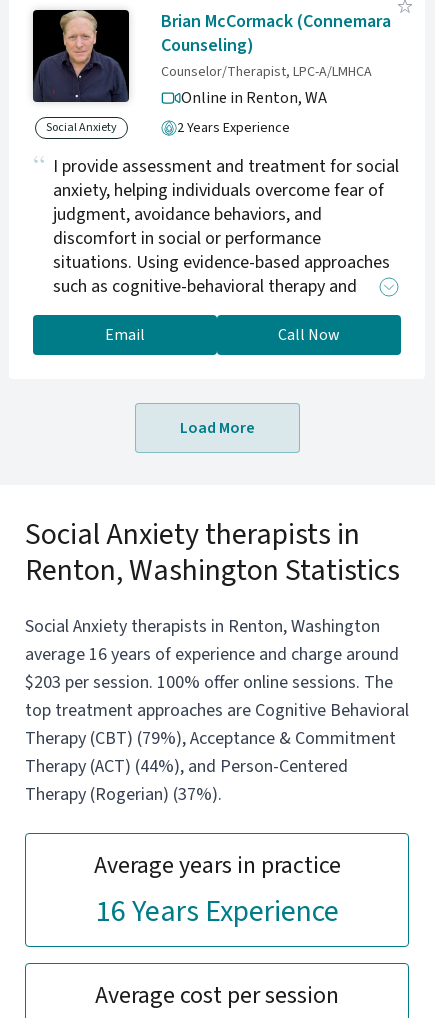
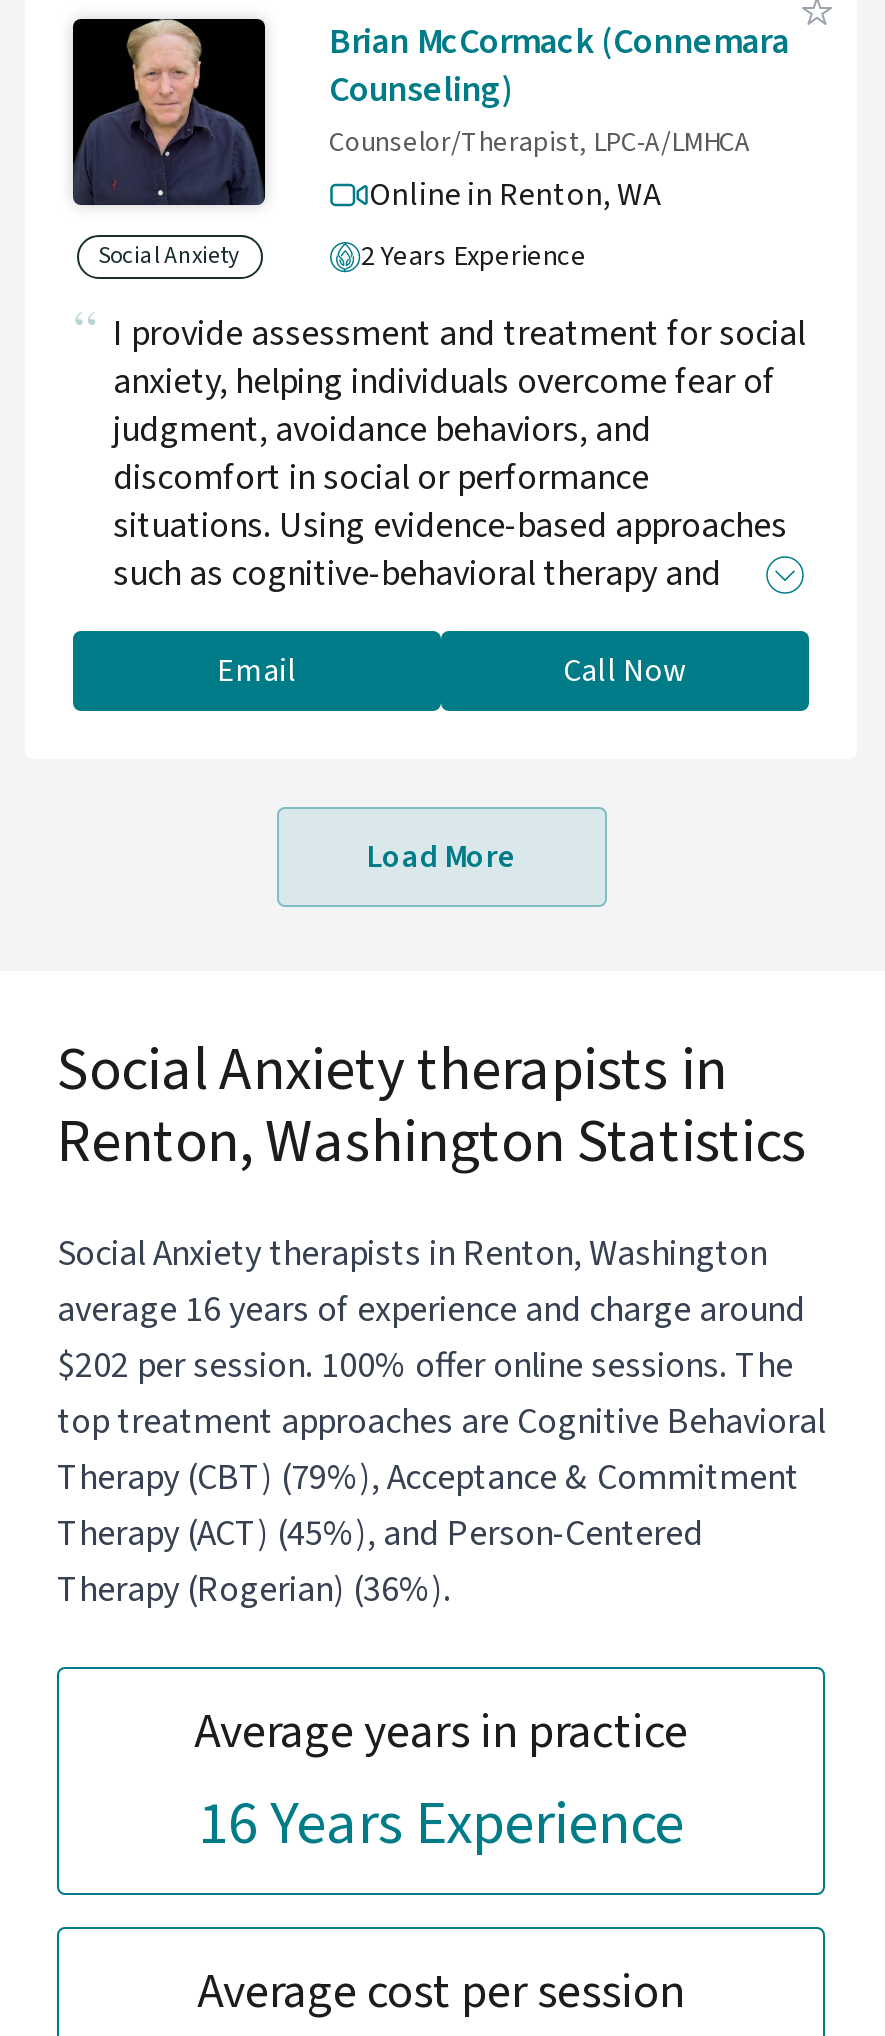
- $203 per session. 100% offer online sessions. The
+ $202 per session. 100% offer online sessions. The

- Therapy (ACT) (44%), and Person-Centered
+ Therapy (ACT) (45%), and Person-Centered

- Therapy (Rogerian) (37%).
+ Therapy (Rogerian) (36%).
